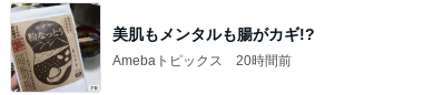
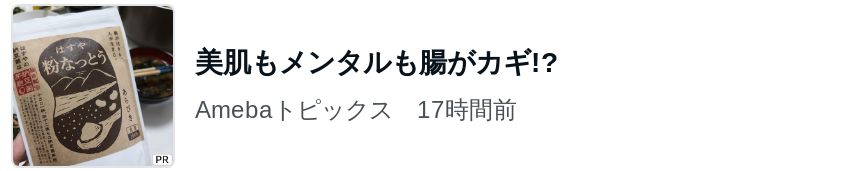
- Amebaトピックス 20時間前
+ Amebaトピックス 17時間前
